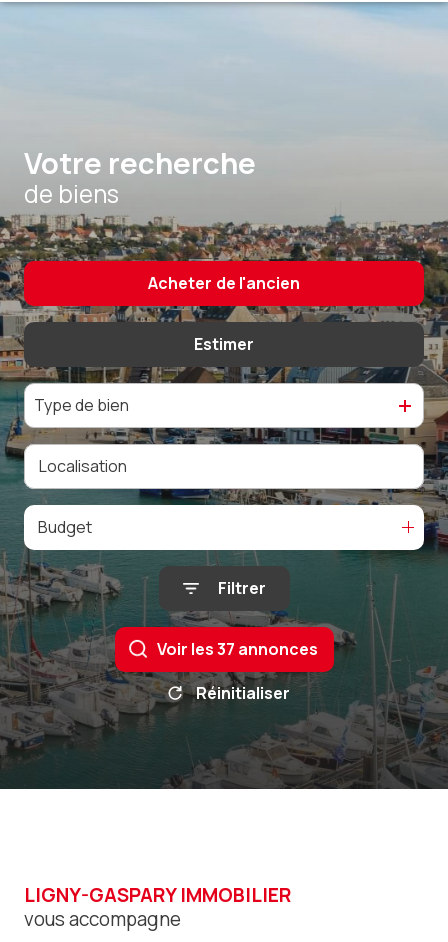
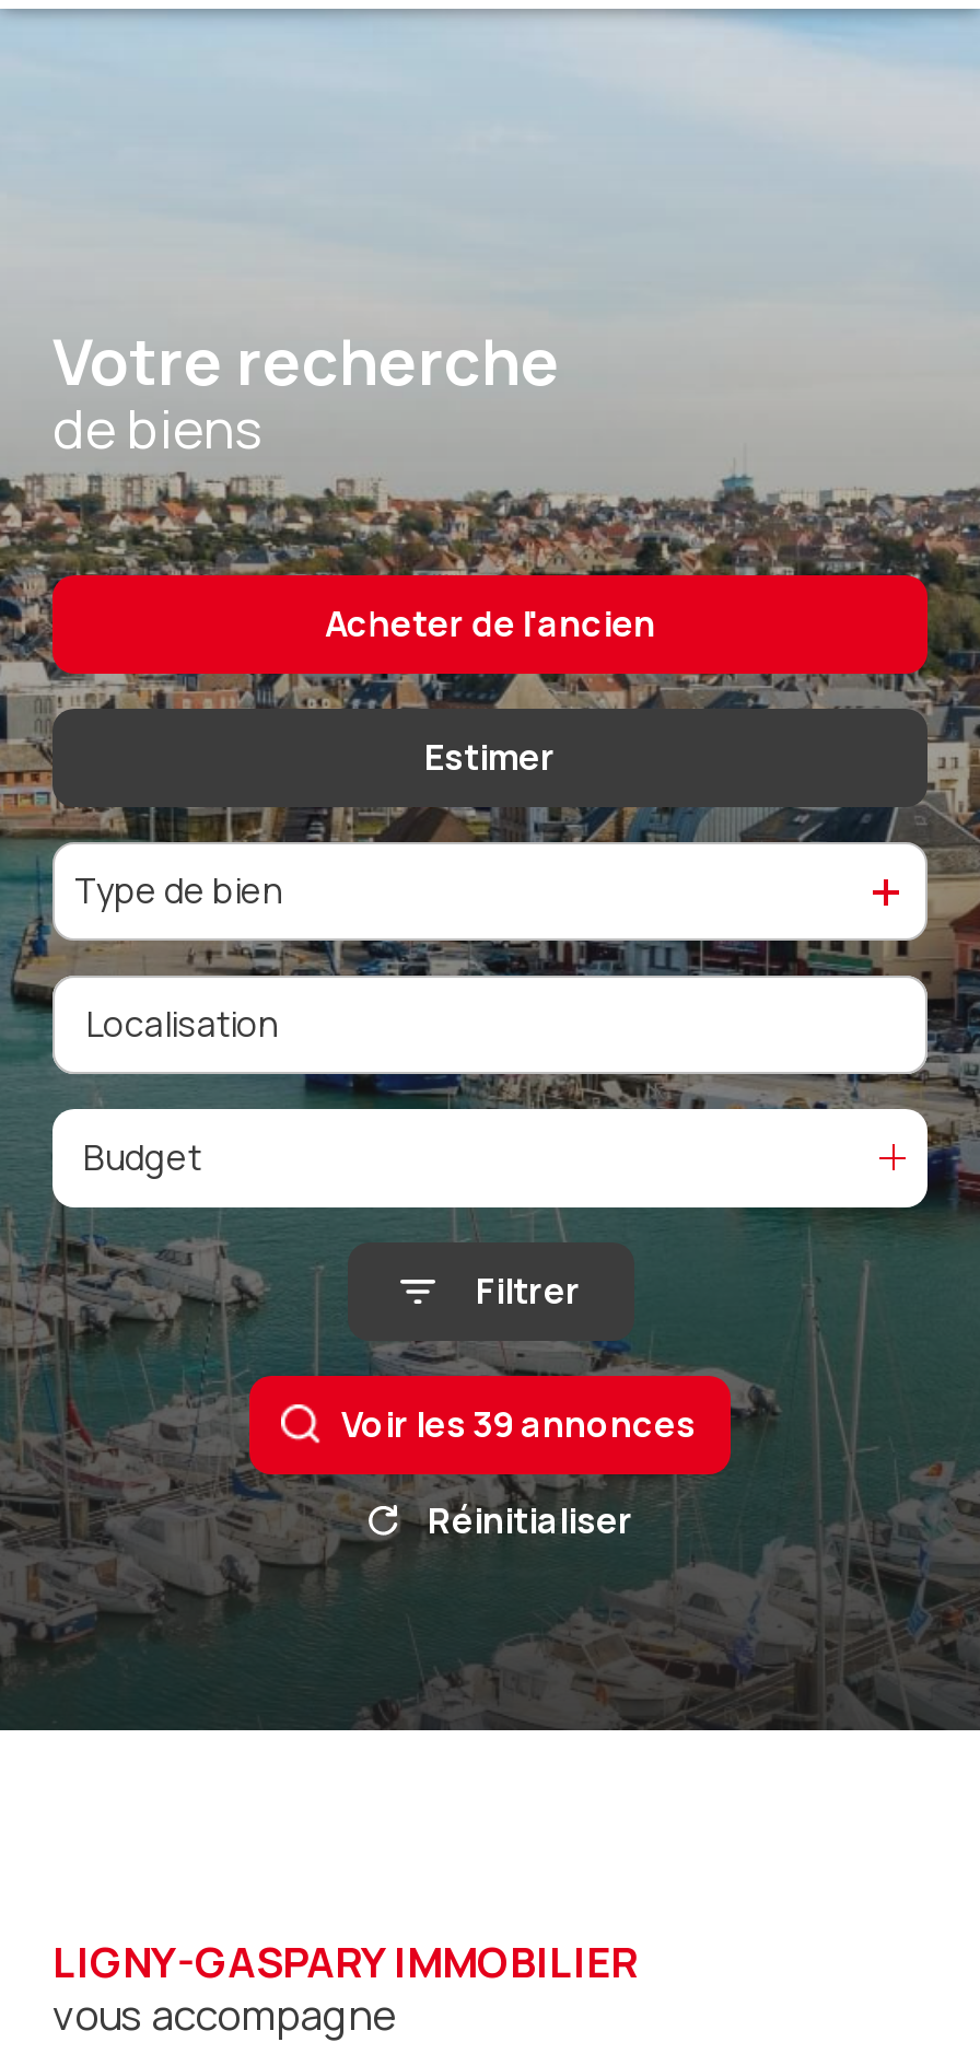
- Voir les 37 annonces
+ Voir les 39 annonces
